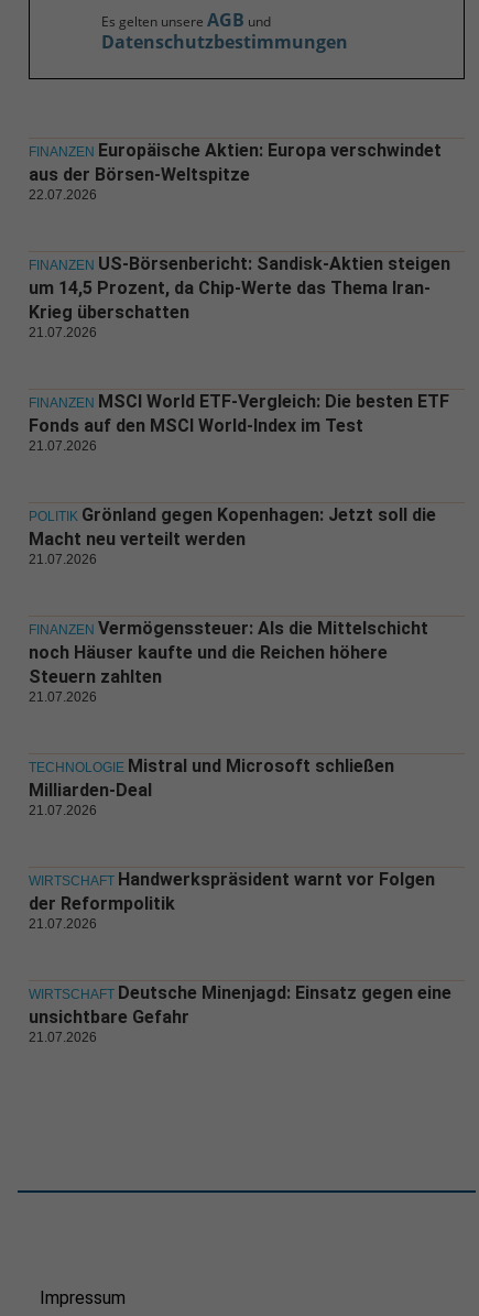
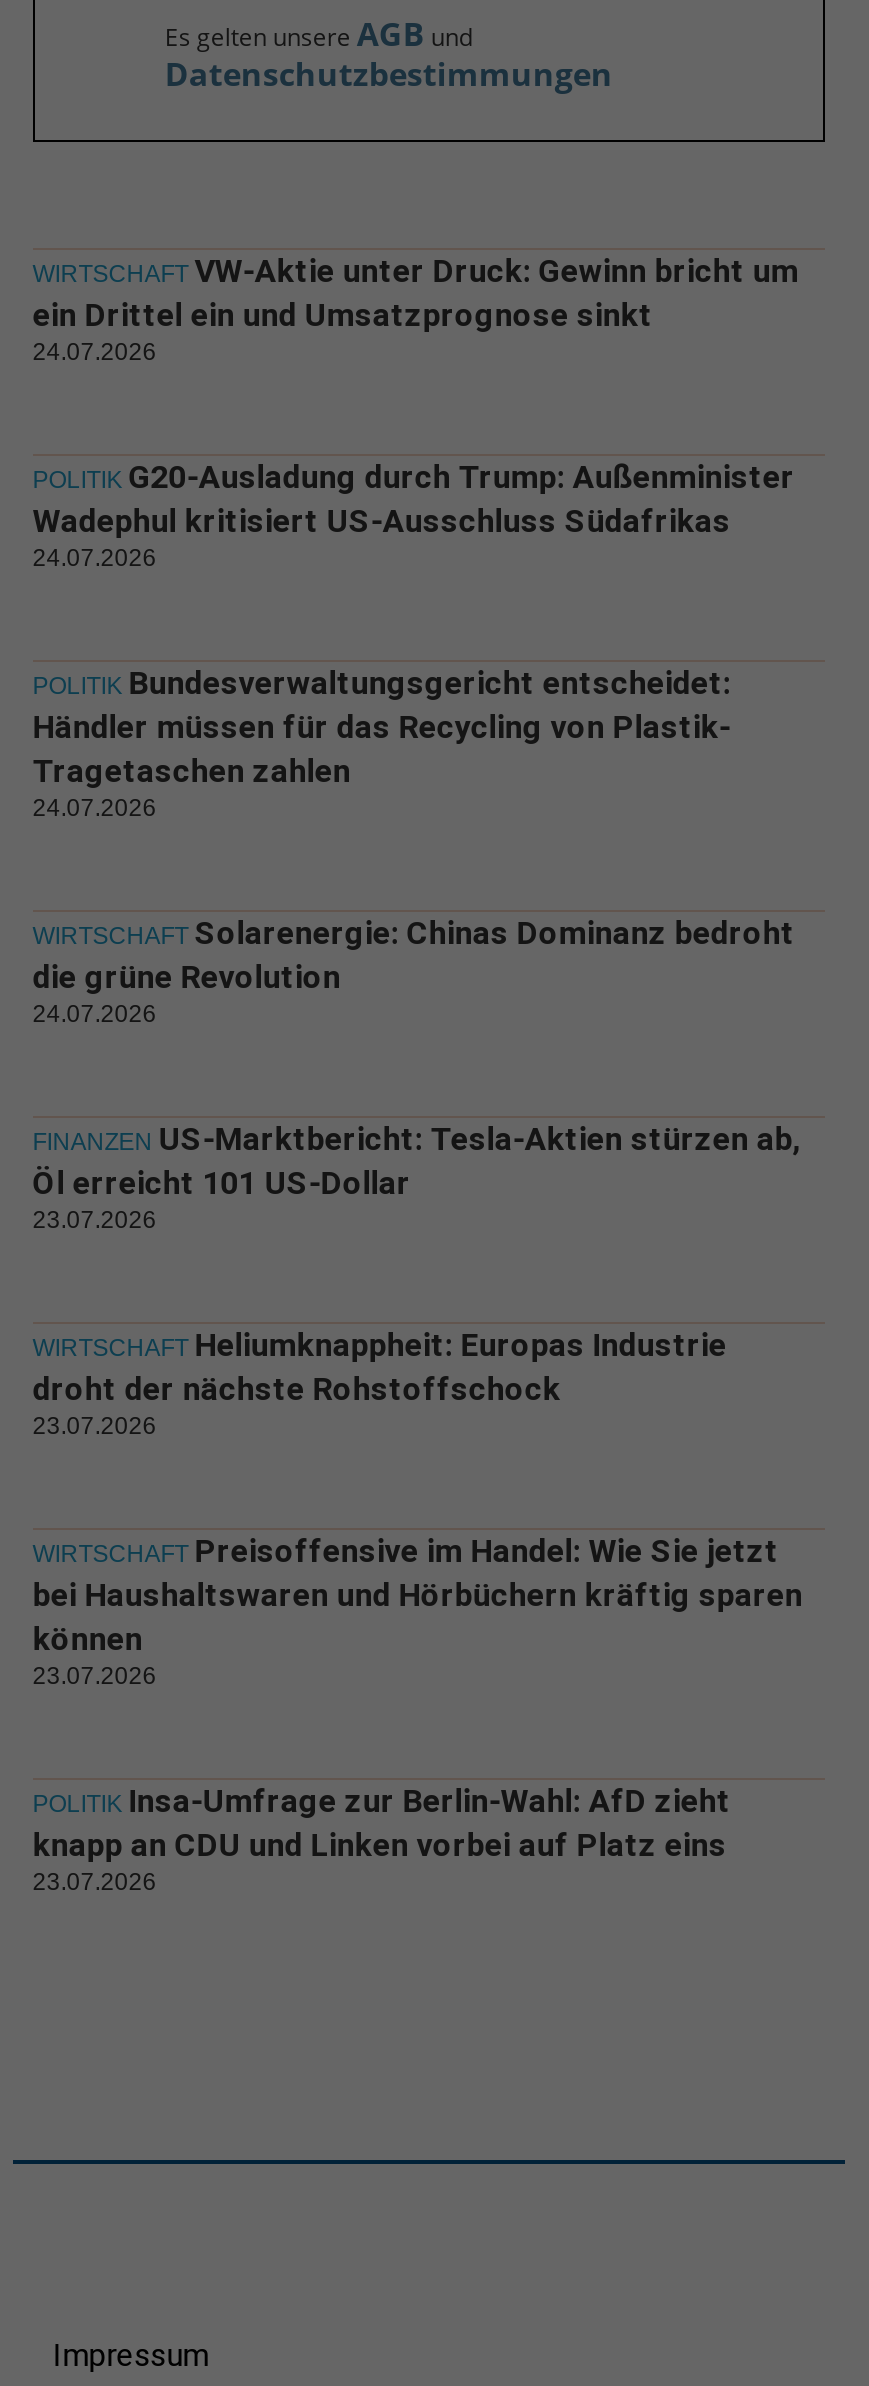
- FINANZEN Europäische Aktien: Europa verschwindet
- aus der Börsen-Weltspitze
- 22.07.2026
+ WIRTSCHAFT VW-Aktie unter Druck: Gewinn bricht um
+ ein Drittel ein und Umsatzprognose sinkt
+ 24.07.2026

- FINANZEN US-Börsenbericht: Sandisk-Aktien steigen
- um 14,5 Prozent, da Chip-Werte das Thema Iran-
- Krieg überschatten
- 21.07.2026
+ POLITIK G20-Ausladung durch Trump: Außenminister
+ Wadephul kritisiert US-Ausschluss Südafrikas
+ 24.07.2026

- FINANZEN MSCI World ETF-Vergleich: Die besten ETF
- Fonds auf den MSCI World-Index im Test
- 21.07.2026
+ POLITIK Bundesverwaltungsgericht entscheidet:
+ Händler müssen für das Recycling von Plastik-
+ Tragetaschen zahlen
+ 24.07.2026

- POLITIK Grönland gegen Kopenhagen: Jetzt soll die
- Macht neu verteilt werden
- 21.07.2026
+ WIRTSCHAFT Solarenergie: Chinas Dominanz bedroht
+ die grüne Revolution
+ 24.07.2026

- FINANZEN Vermögenssteuer: Als die Mittelschicht
- noch Häuser kaufte und die Reichen höhere
- Steuern zahlten
- 21.07.2026
+ FINANZEN US-Marktbericht: Tesla-Aktien stürzen ab,
+ Öl erreicht 101 US-Dollar
+ 23.07.2026

- TECHNOLOGIE Mistral und Microsoft schließen
- Milliarden-Deal
- 21.07.2026
+ WIRTSCHAFT Heliumknappheit: Europas Industrie
+ droht der nächste Rohstoffschock
+ 23.07.2026

- WIRTSCHAFT Handwerkspräsident warnt vor Folgen
- der Reformpolitik
- 21.07.2026
+ WIRTSCHAFT Preisoffensive im Handel: Wie Sie jetzt
+ bei Haushaltswaren und Hörbüchern kräftig sparen
+ können
+ 23.07.2026

- WIRTSCHAFT Deutsche Minenjagd: Einsatz gegen eine
- unsichtbare Gefahr
- 21.07.2026
+ POLITIK Insa-Umfrage zur Berlin-Wahl: AfD zieht
+ knapp an CDU und Linken vorbei auf Platz eins
+ 23.07.2026
